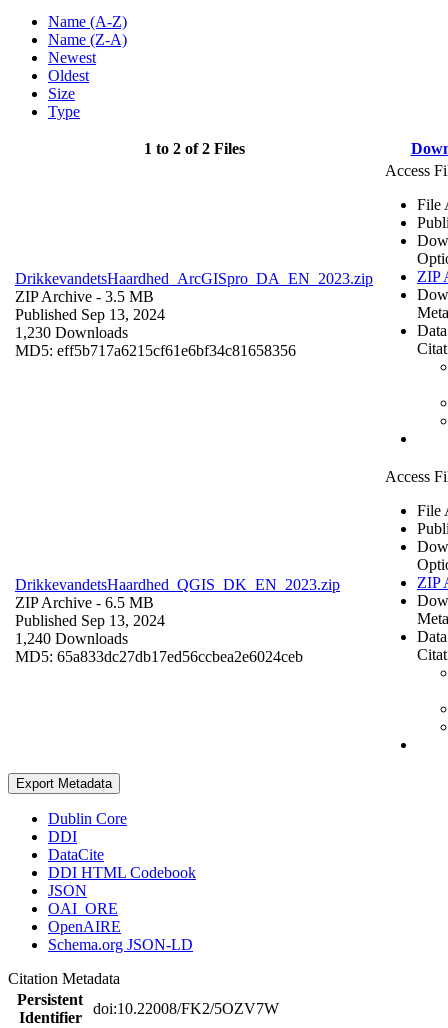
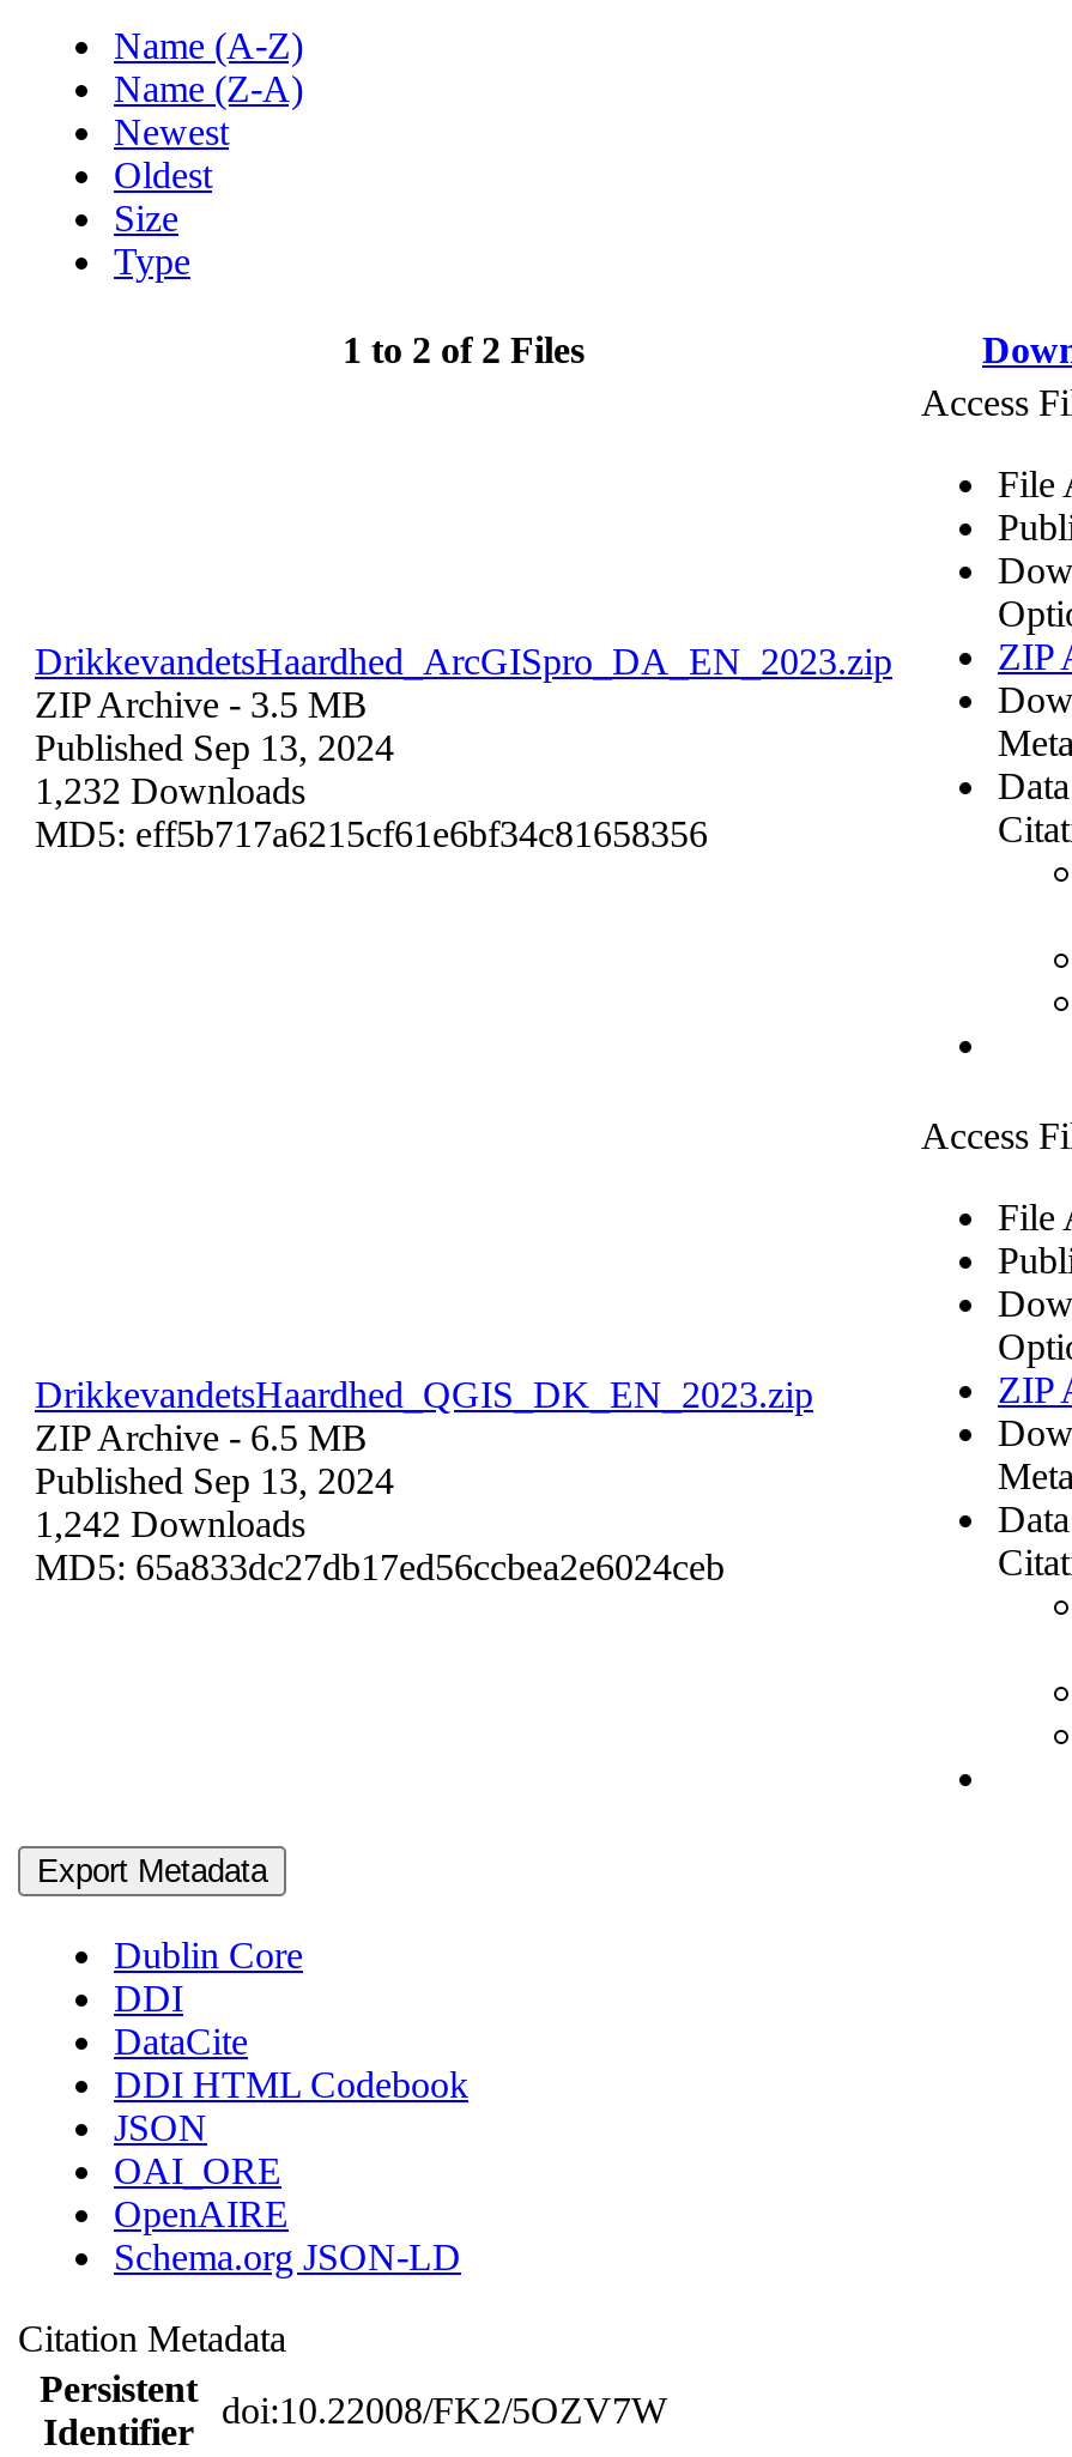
- 1,230 Downloads
+ 1,232 Downloads

- 1,240 Downloads
+ 1,242 Downloads
